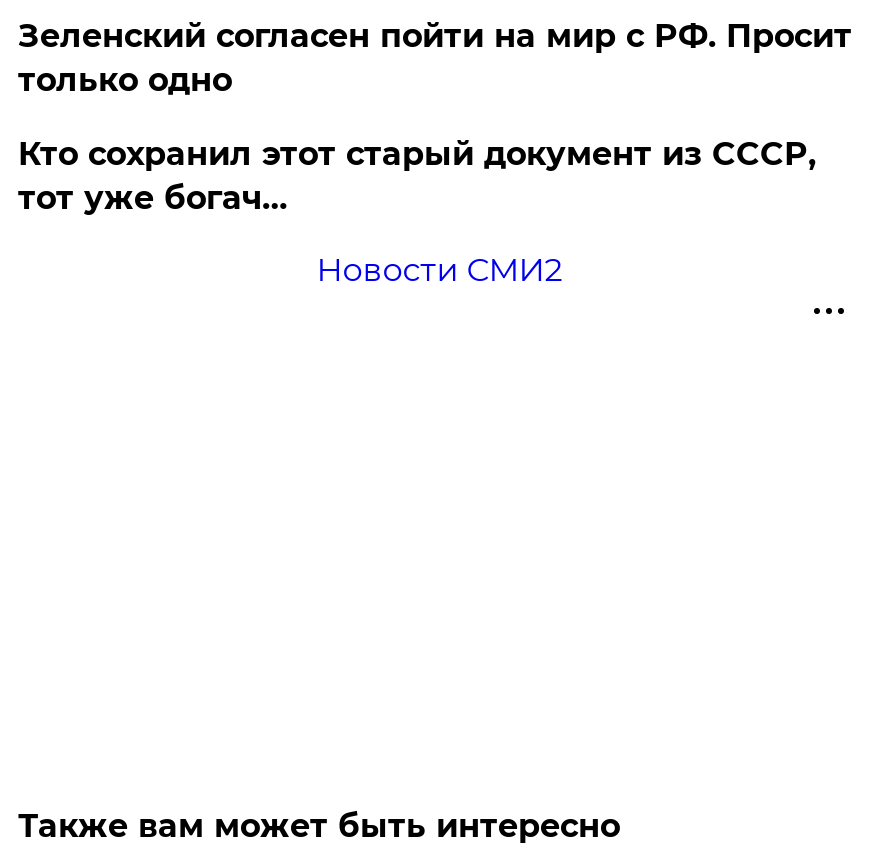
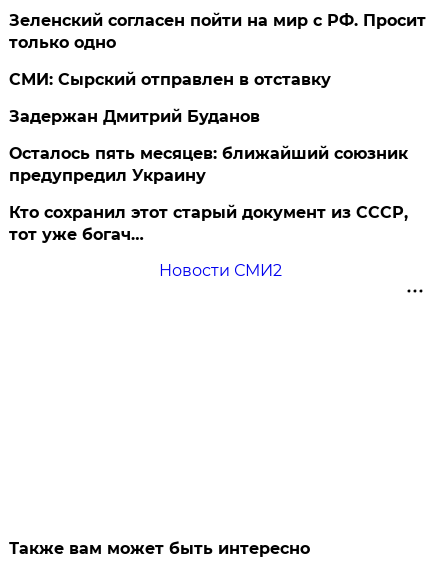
+ СМИ: Сырский отправлен в отставку
+ Задержан Дмитрий Буданов
+ Осталось пять месяцев: ближайший союзник
+ предупредил Украину
